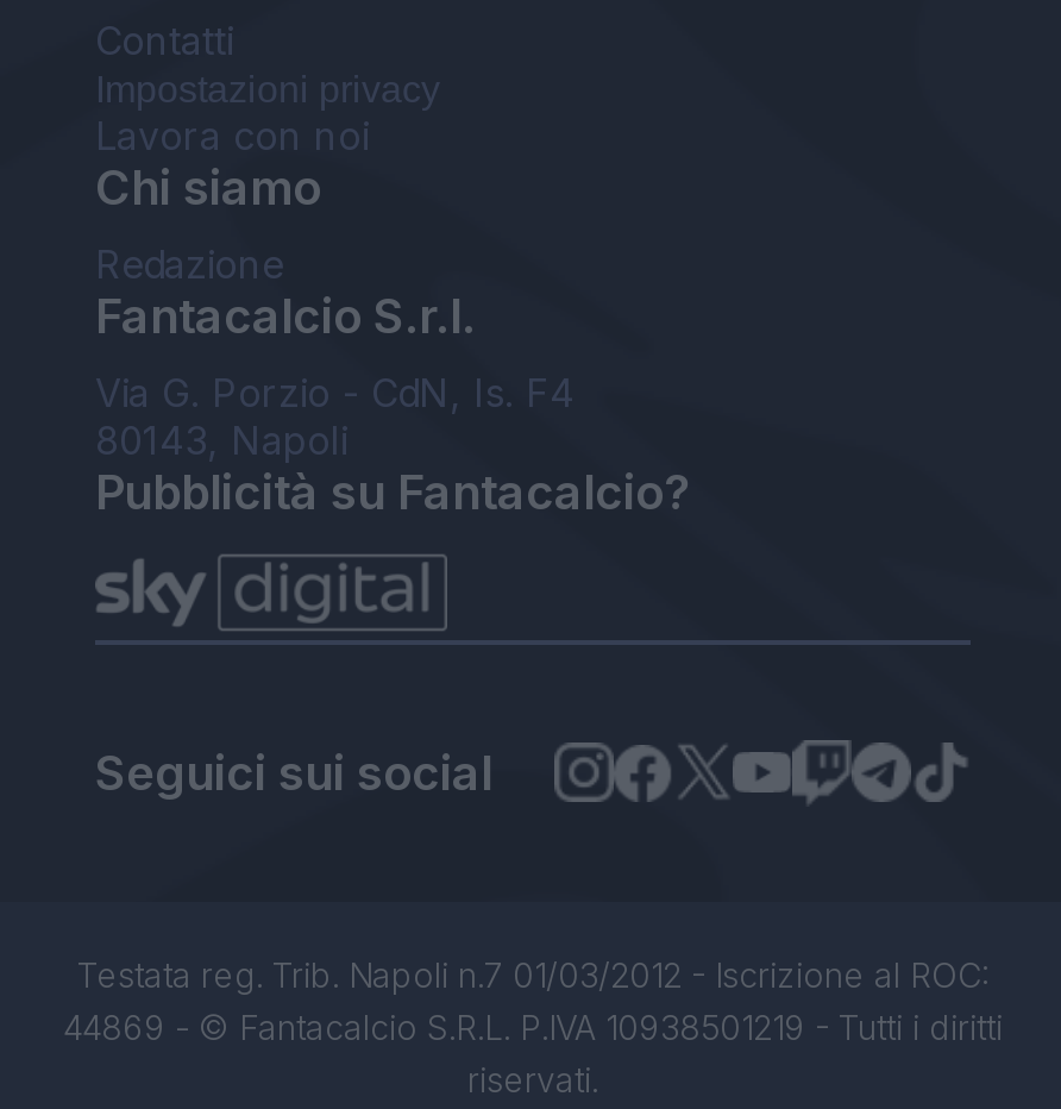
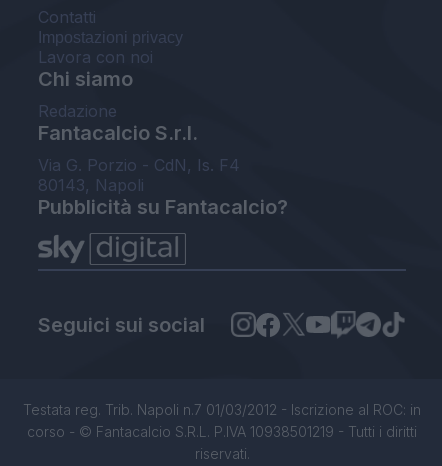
- Testata reg. Trib. Napoli n.7 01/03/2012 - Iscrizione al ROC:
- 44869 - © Fantacalcio S.R.L. P.IVA 10938501219 - Tutti i diritti
+ Testata reg. Trib. Napoli n.7 01/03/2012 - Iscrizione al ROC: in
+ corso - © Fantacalcio S.R.L. P.IVA 10938501219 - Tutti i diritti
